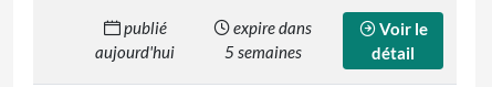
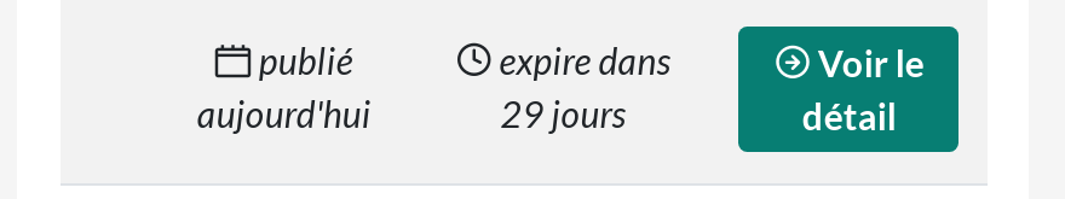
- 5 semaines
+ 29 jours
